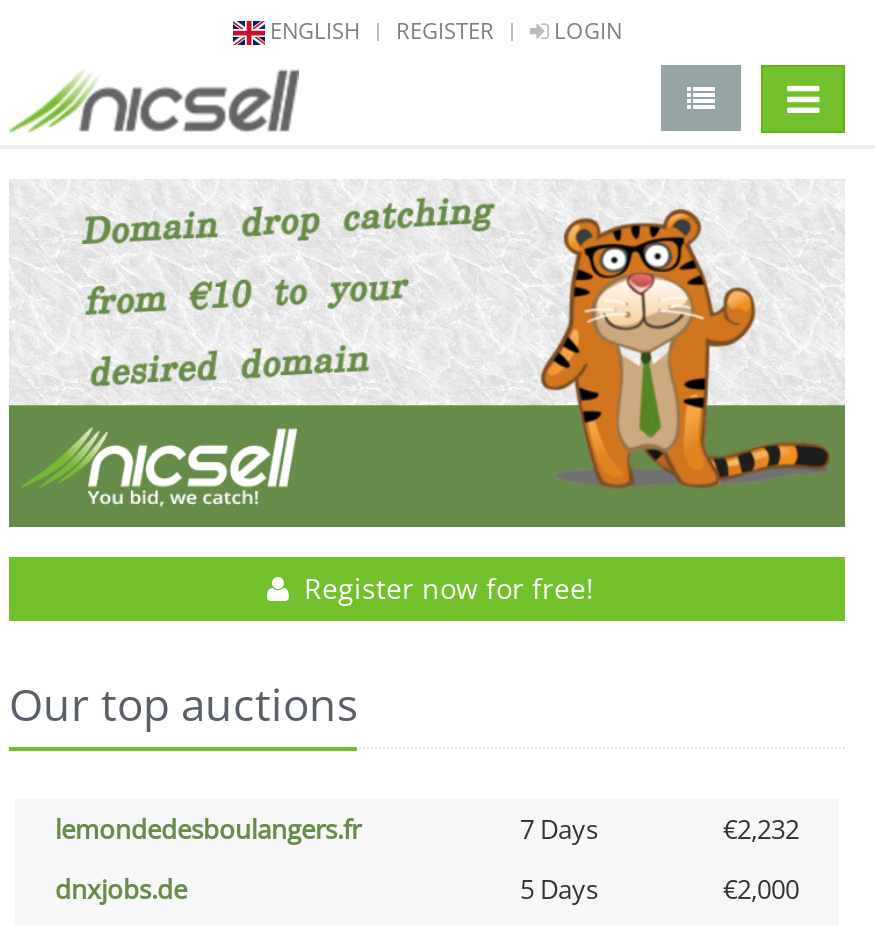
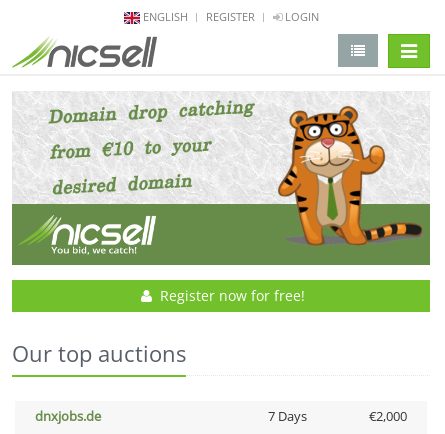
- lemondedesboulangers.fr
- 7 Days
- €2,232

- 5 Days
+ 7 Days
